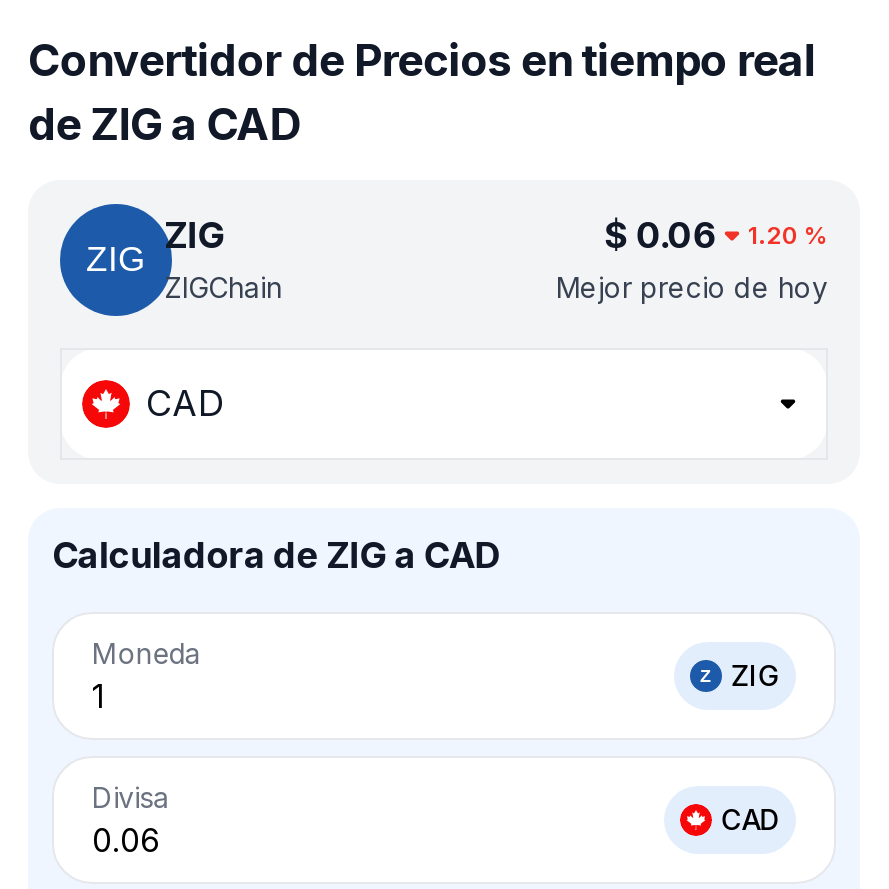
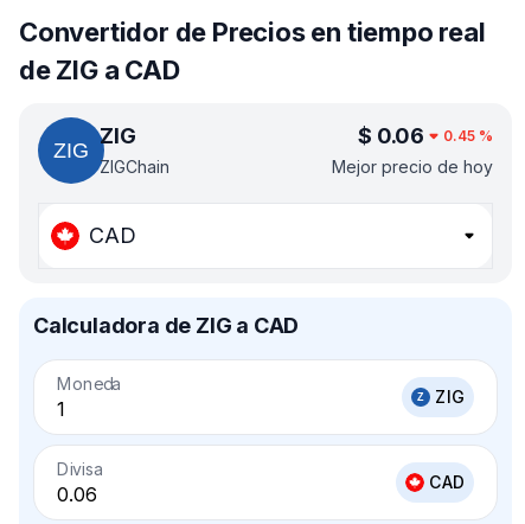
- $ 0.06 1.20%
+ $ 0.06 0.45%
